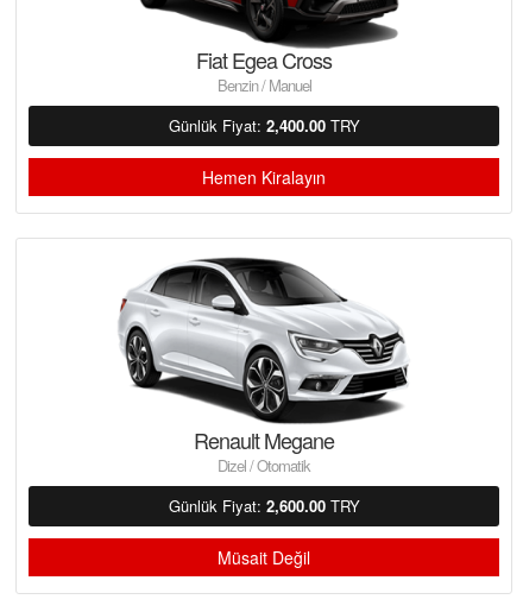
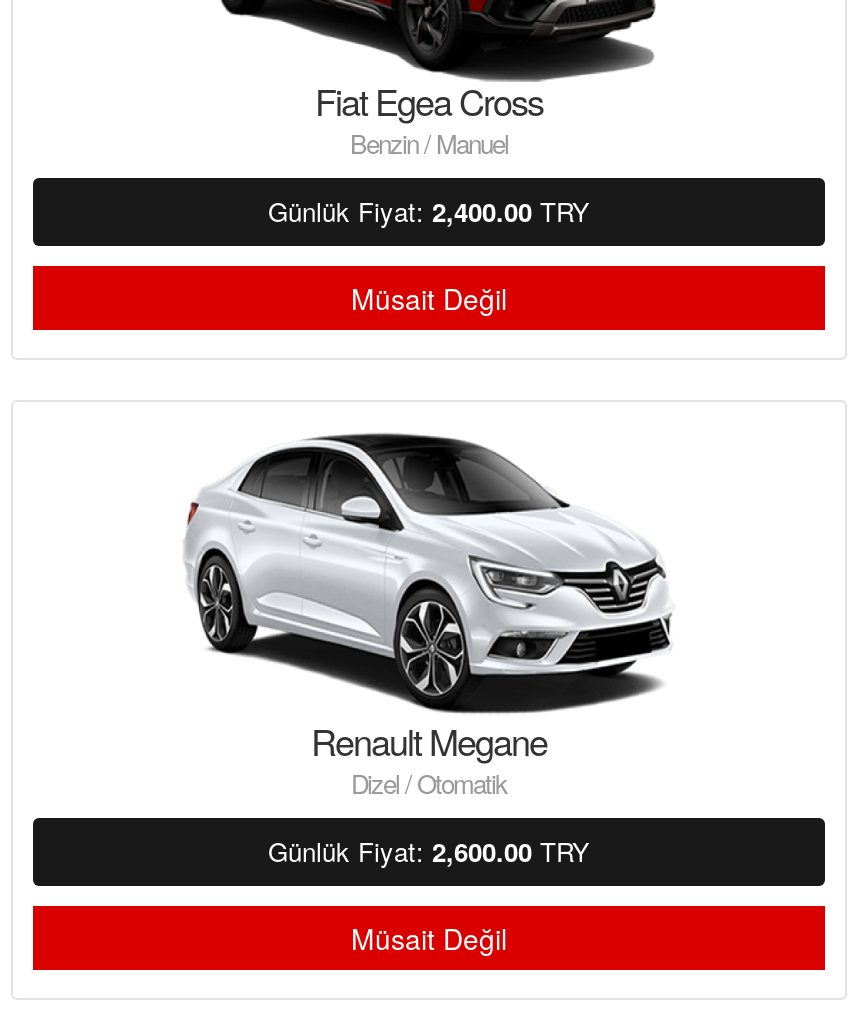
- Hemen Kiralayın
+ Müsait Değil
